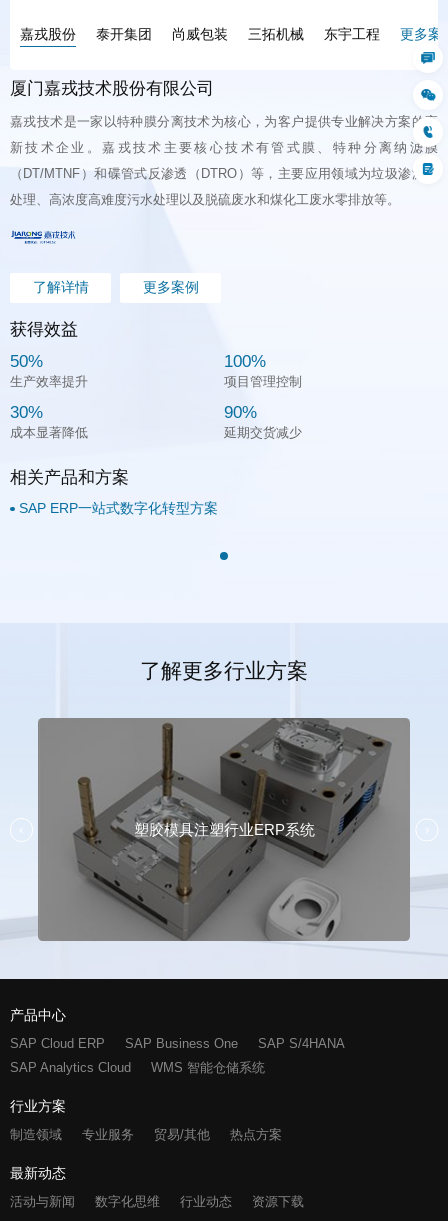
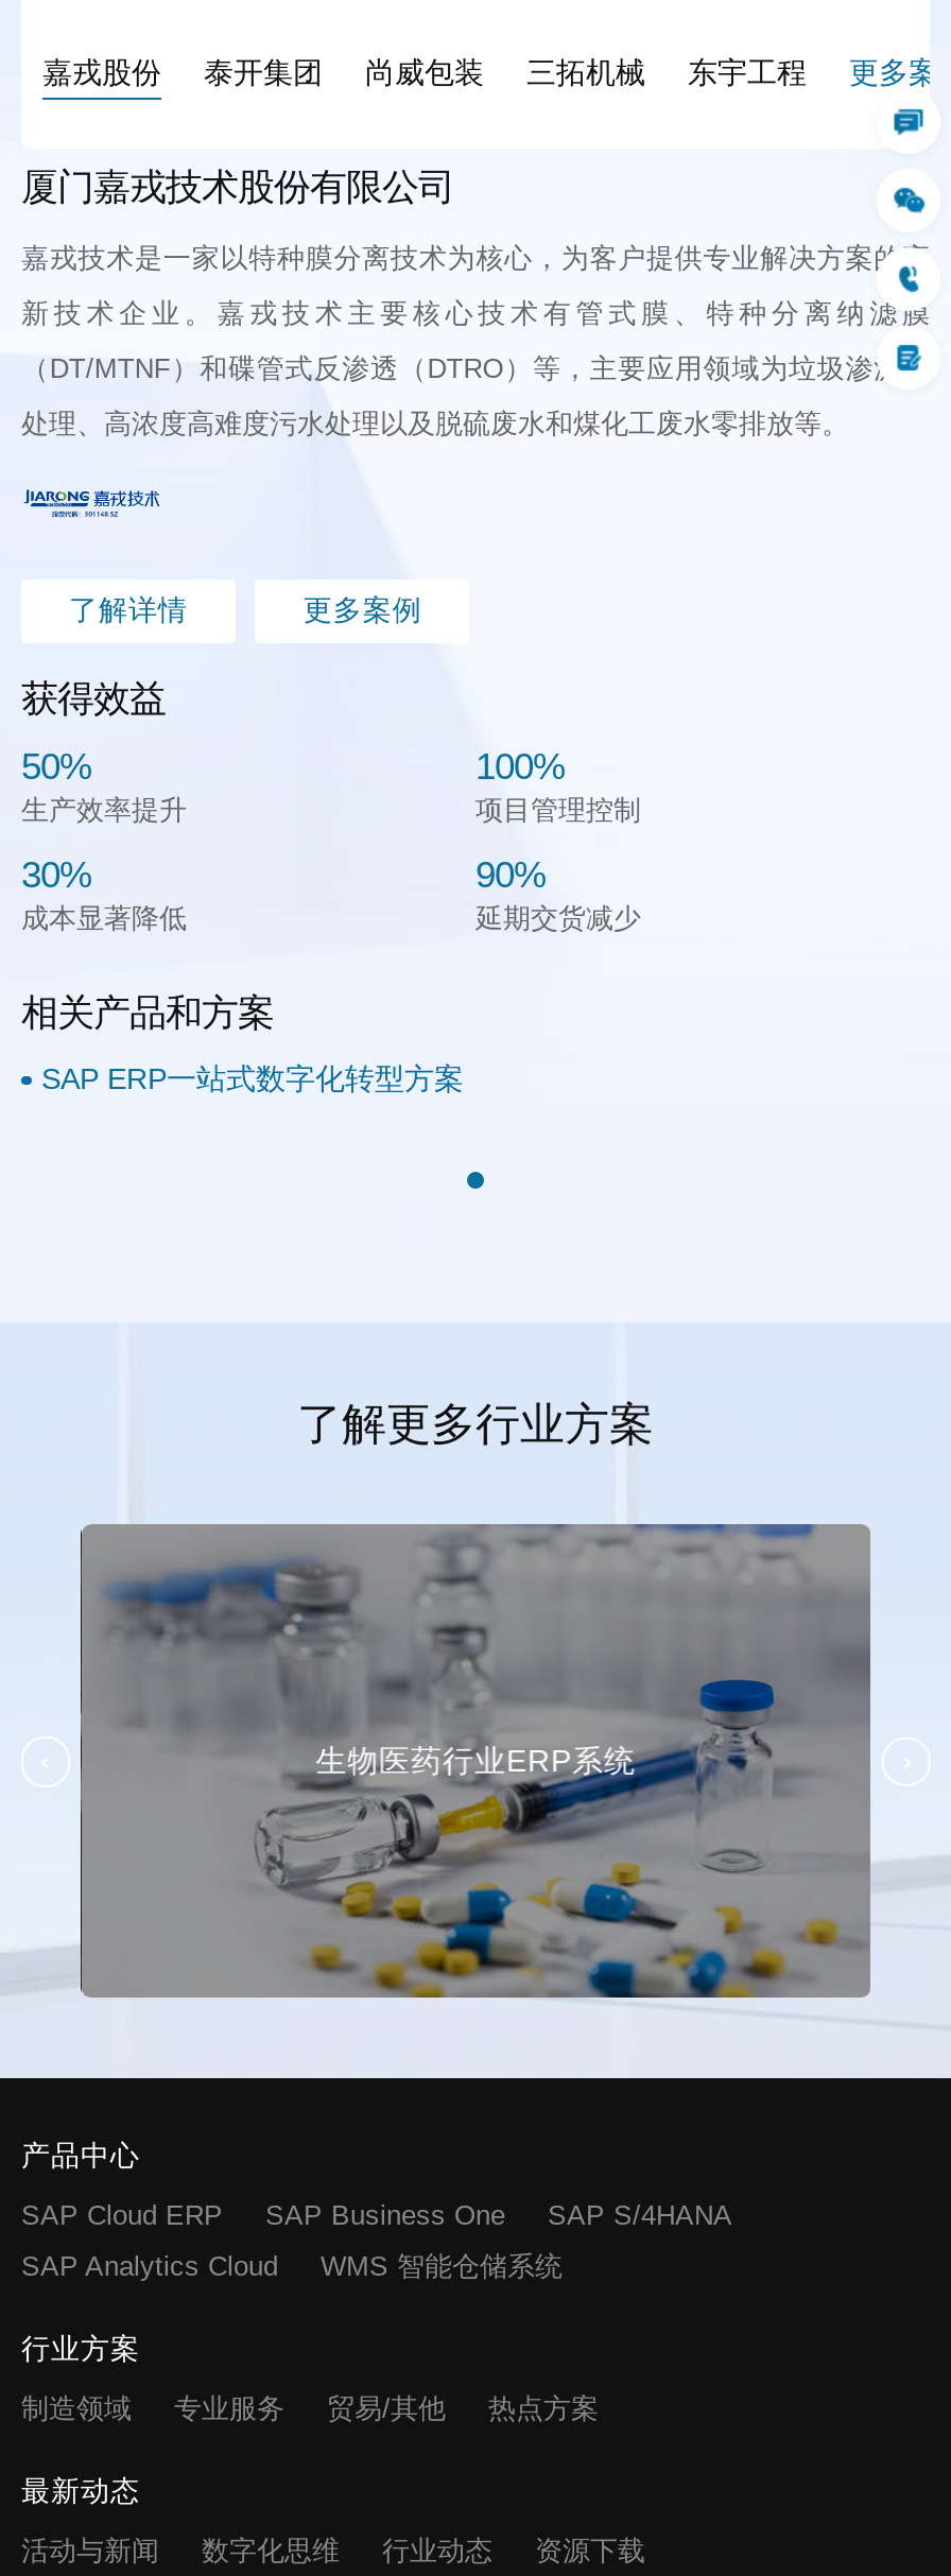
- [image]
- 塑胶模具注塑行业ERP系统
+ [image]
+ 生物医药行业ERP系统
